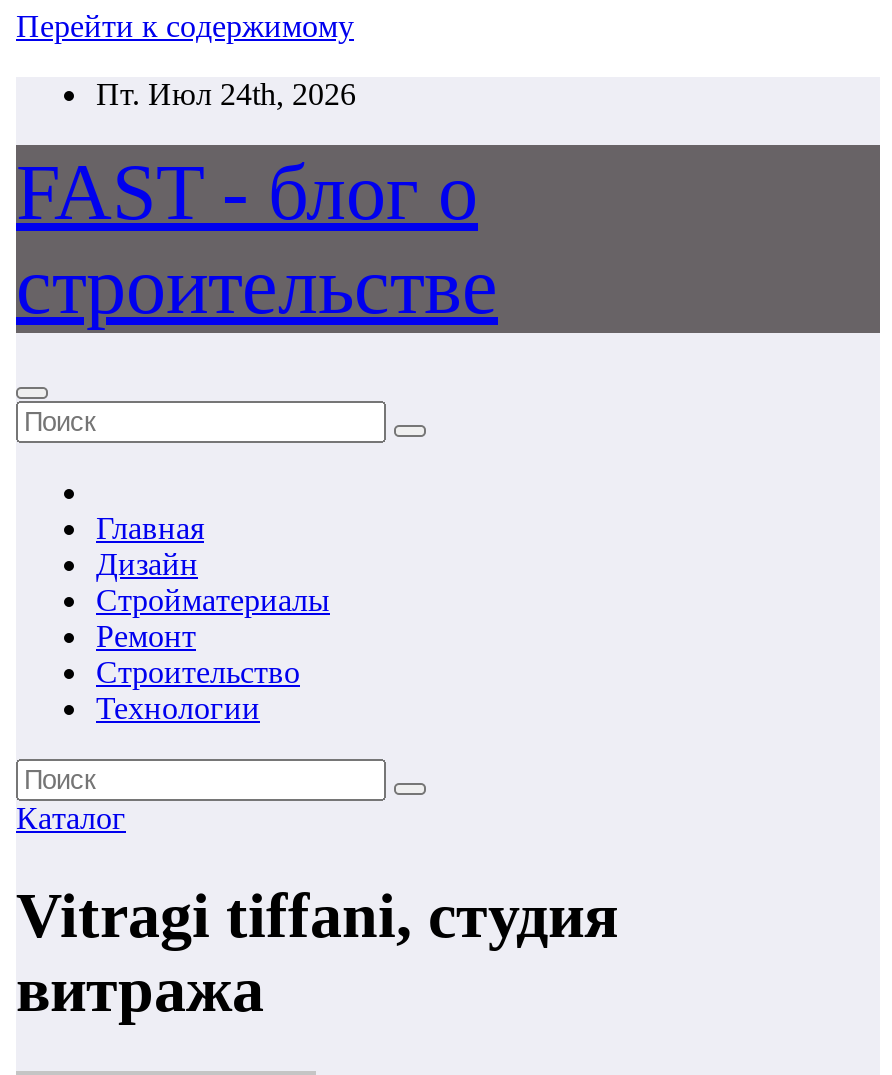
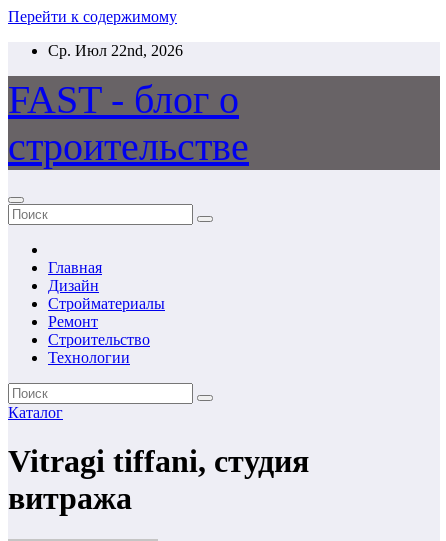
- Пт. Июл 24th, 2026
+ Ср. Июл 22nd, 2026
